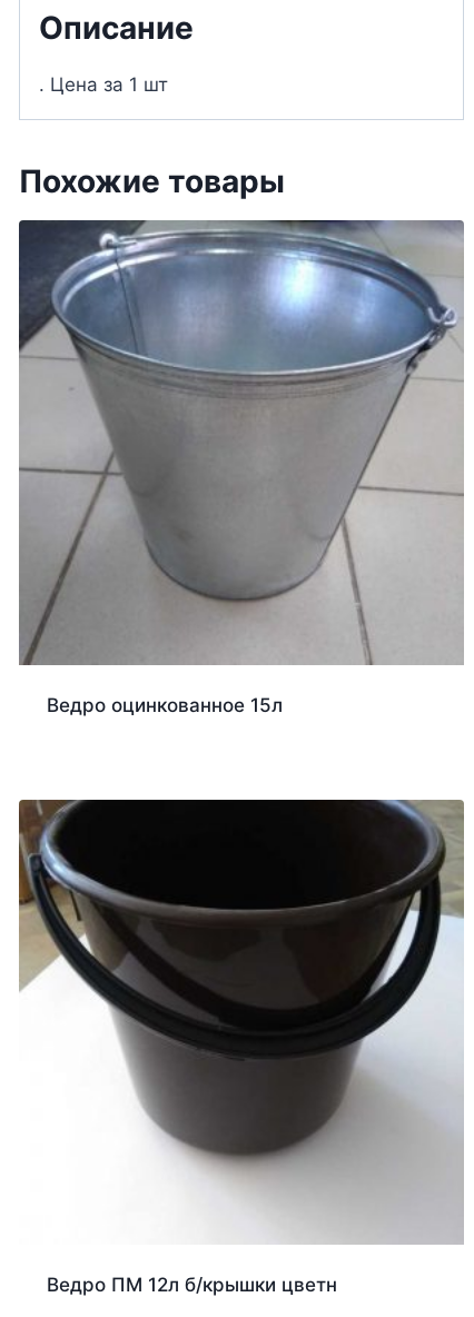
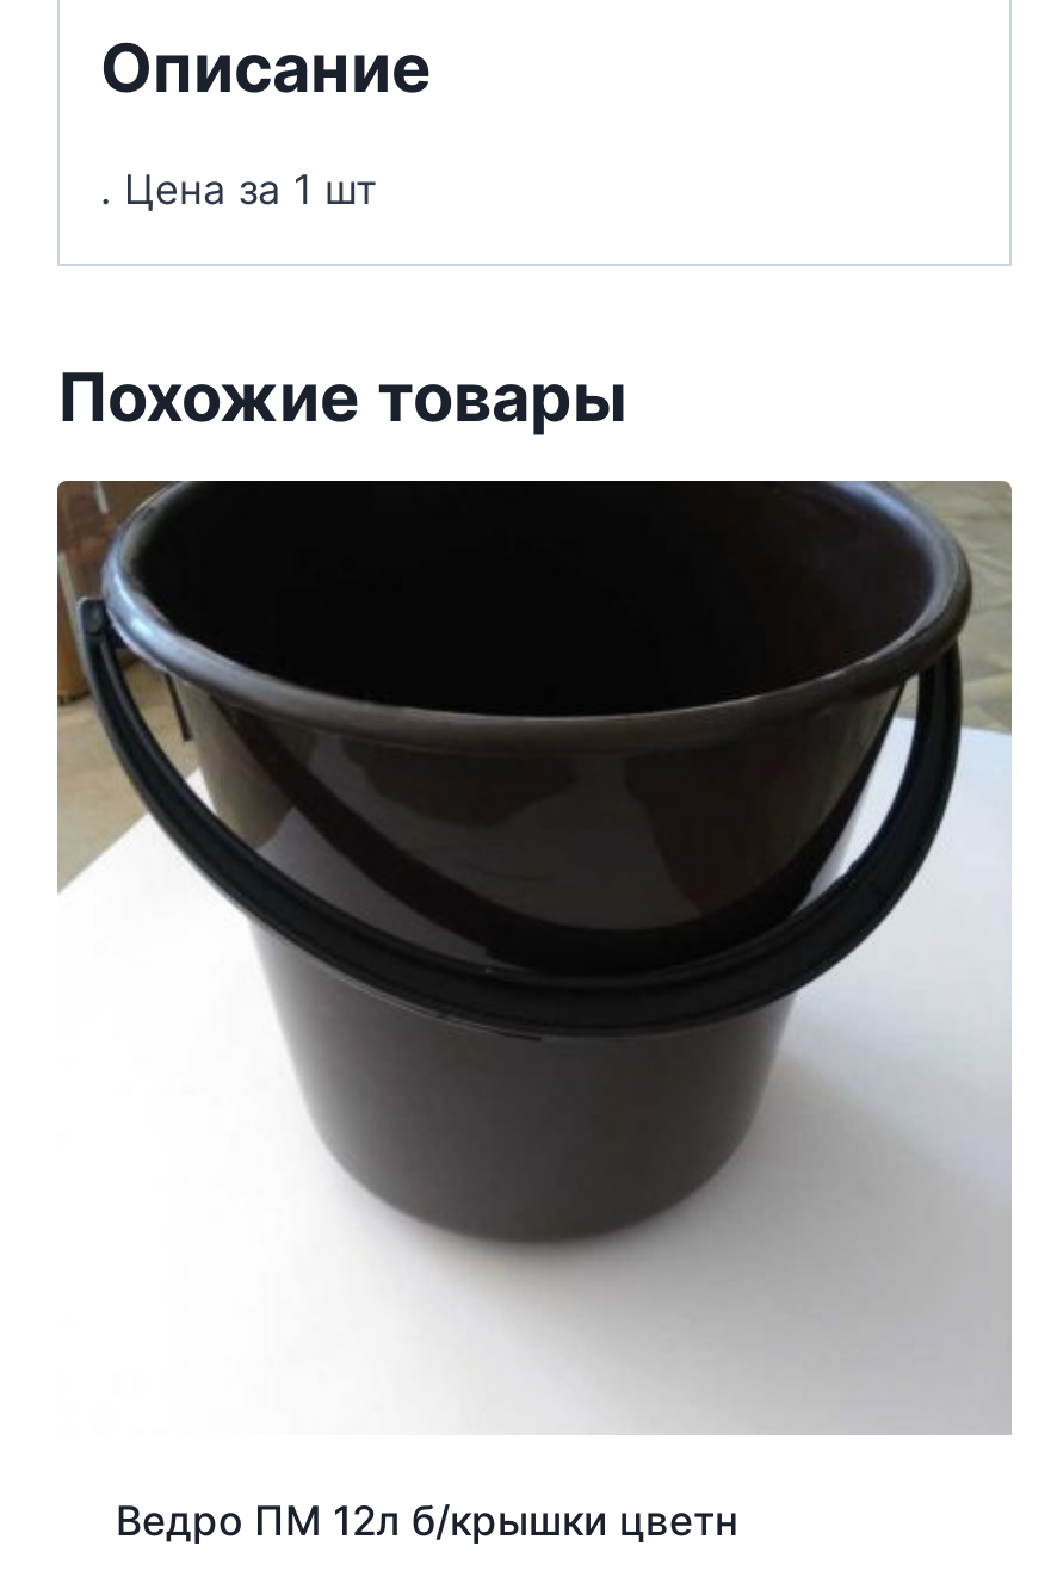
- [image]
- Ведро оцинкованное 15л
